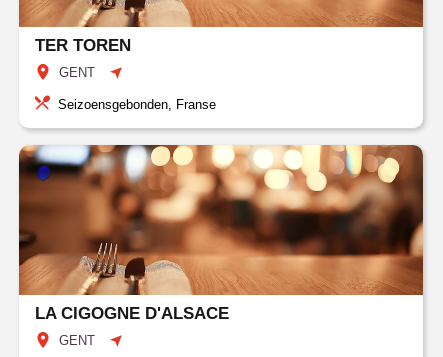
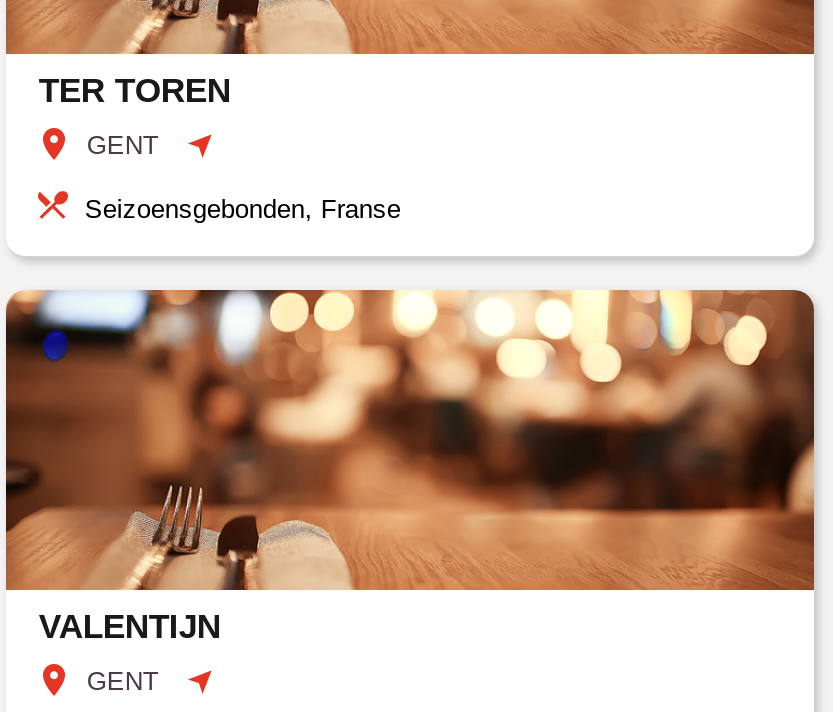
- LA CIGOGNE D'ALSACE
+ VALENTIJN
